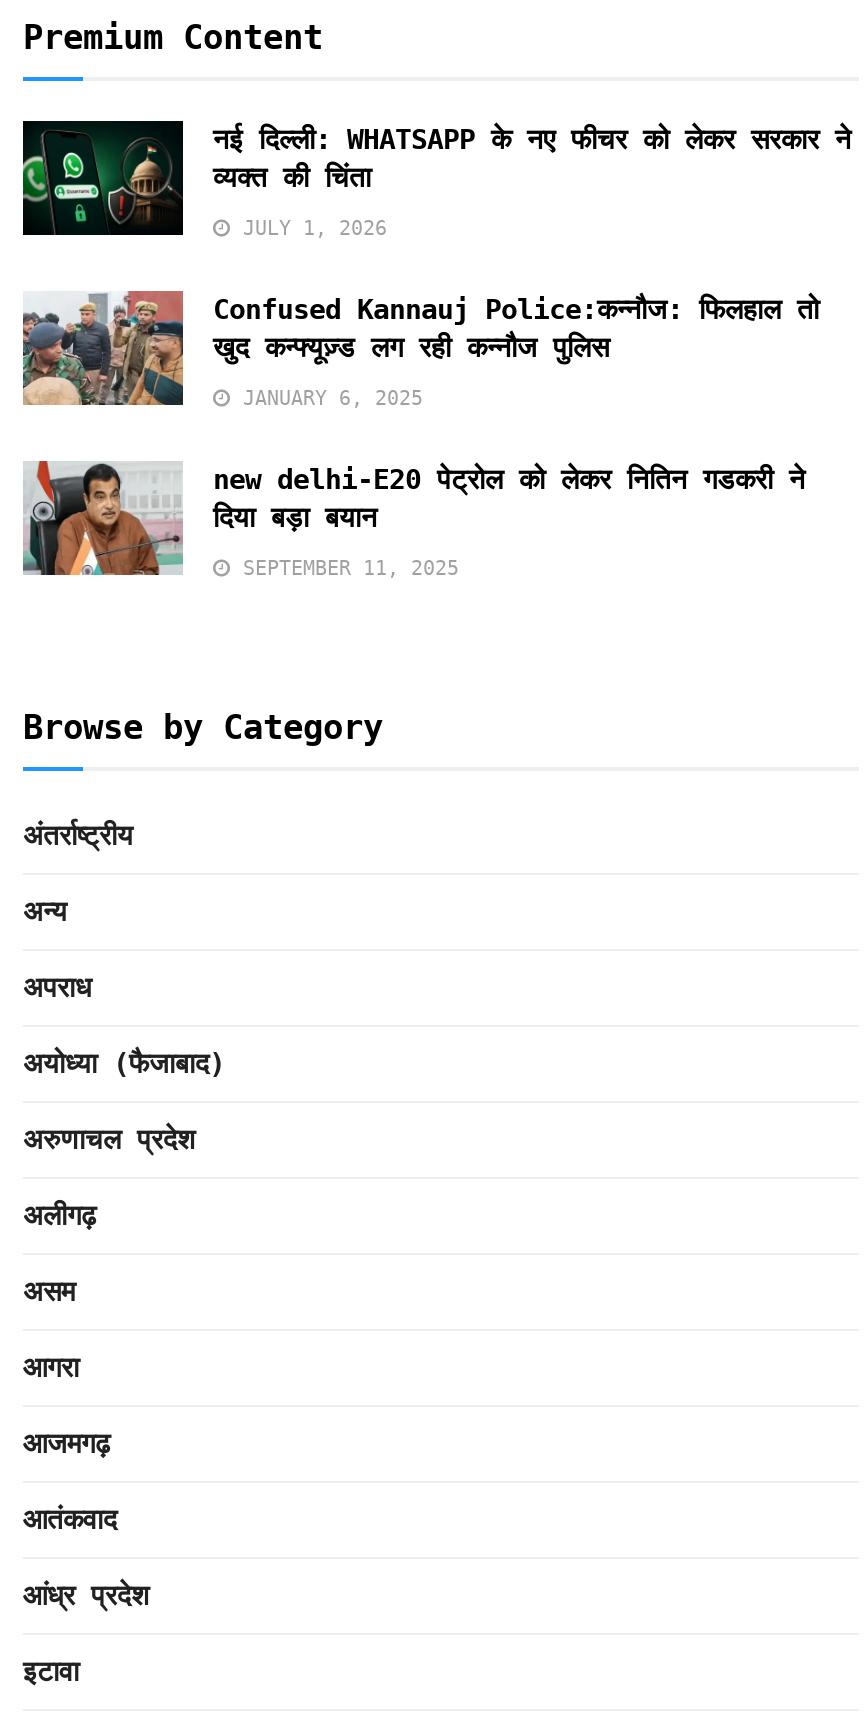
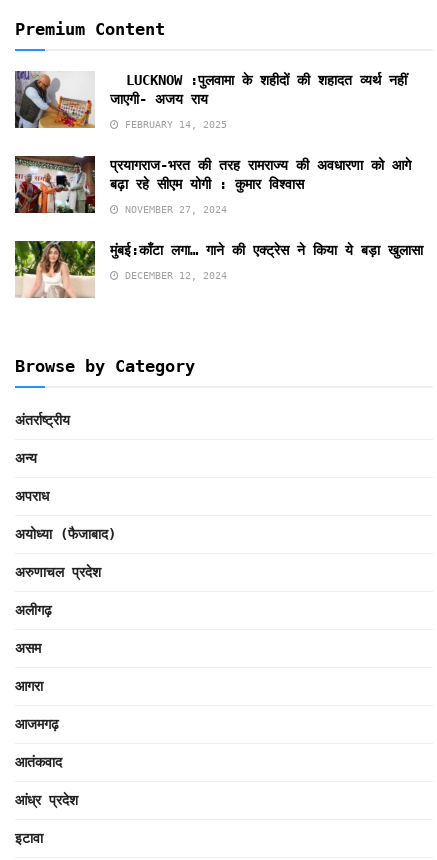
- [image]
- नई दिल्ली: WHATSAPP के नए फीचर को लेकर सरकार ने
- व्यक्त की चिंता
+ [image]
+ LUCKNOW :पुलवामा के शहीदों की शहादत व्यर्थ नहीं
+ जाएगी- अजय राय

- JULY 1, 2026
+ FEBRUARY 14, 2025

- [image]
- Confused Kannauj Police:कन्नौज: फिलहाल तो
- खुद कन्फ्यूज़्ड लग रही कन्नौज पुलिस
+ [image]
+ प्रयागराज-भरत की तरह रामराज्य की अवधारणा को आगे
+ बढ़ा रहे सीएम योगी : कुमार विश्वास

- JANUARY 6, 2025
+ NOVEMBER 27, 2024

- [image]
- new delhi-E20 पेट्रोल को लेकर नितिन गडकरी ने
- दिया बड़ा बयान
+ [image]
+ मुंबई:काँटा लगा… गाने की एक्ट्रेस ने किया ये बड़ा खुलासा

- SEPTEMBER 11, 2025
+ DECEMBER 12, 2024
